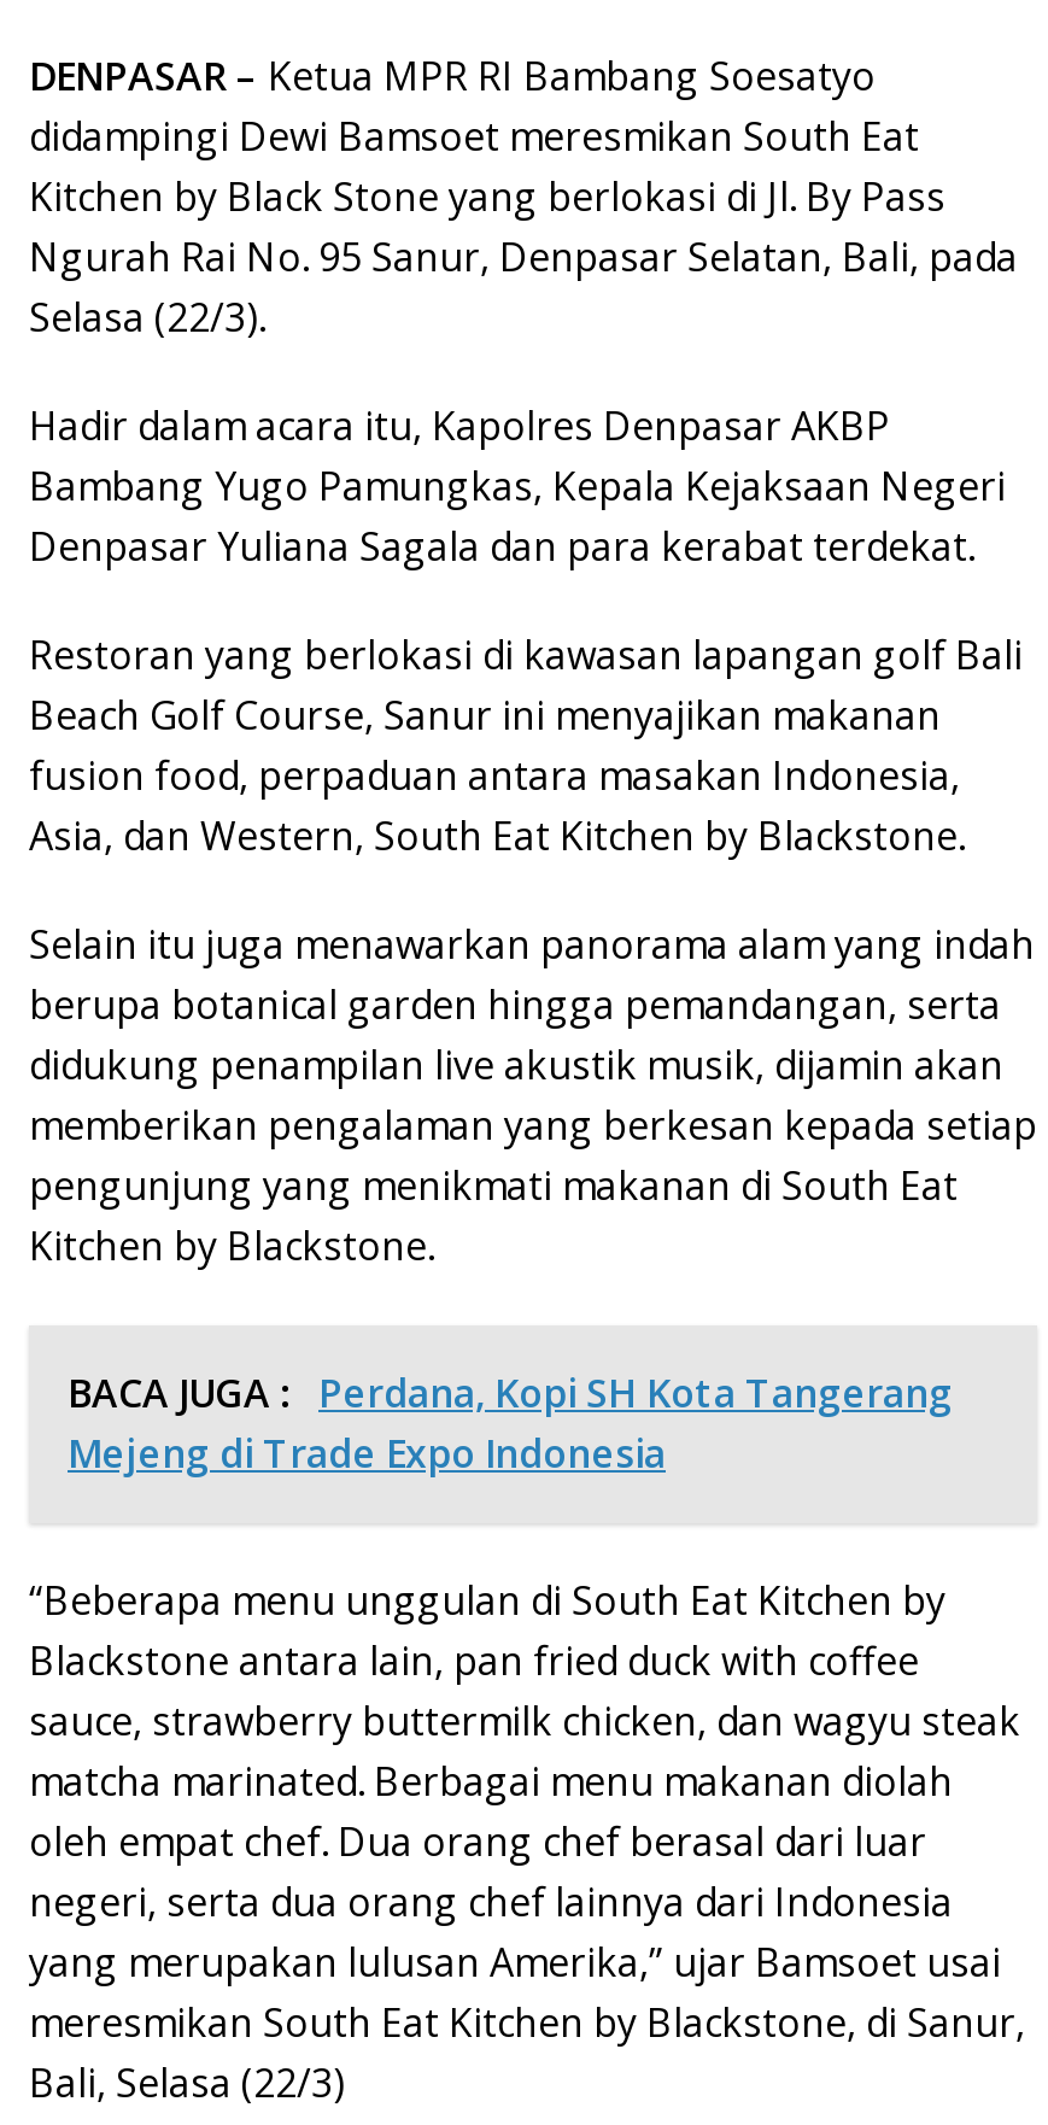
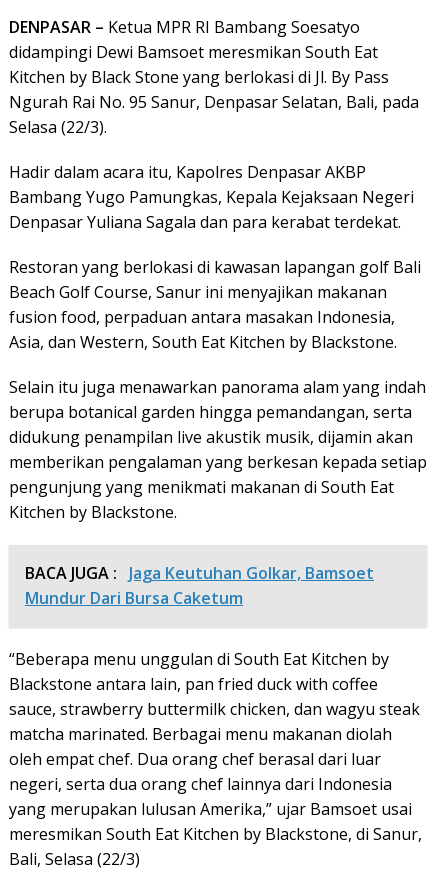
- BACA JUGA : Perdana, Kopi SH Kota Tangerang
- Mejeng di Trade Expo Indonesia
+ BACA JUGA : Jaga Keutuhan Golkar, Bamsoet
+ Mundur Dari Bursa Caketum
